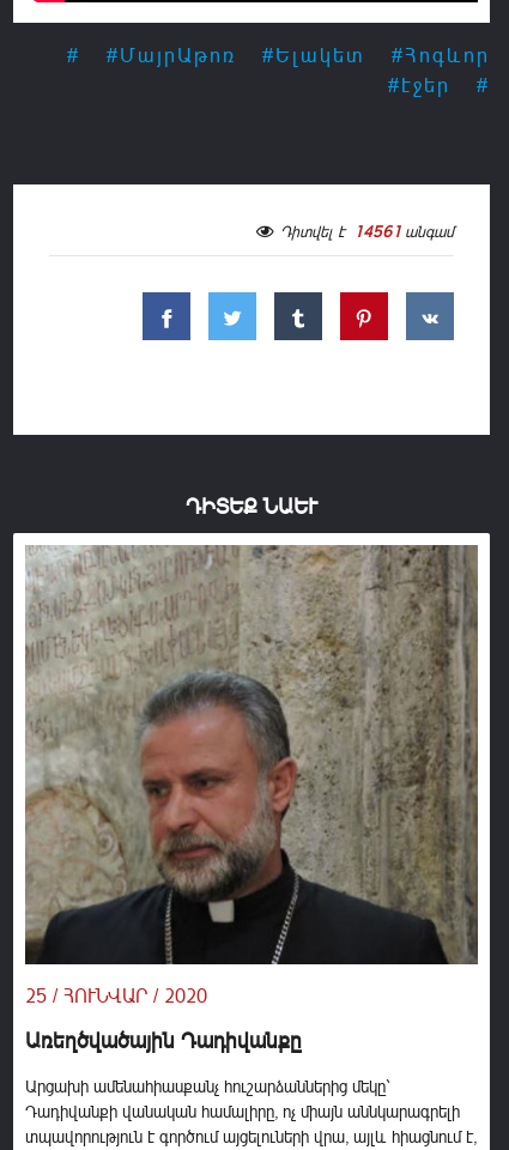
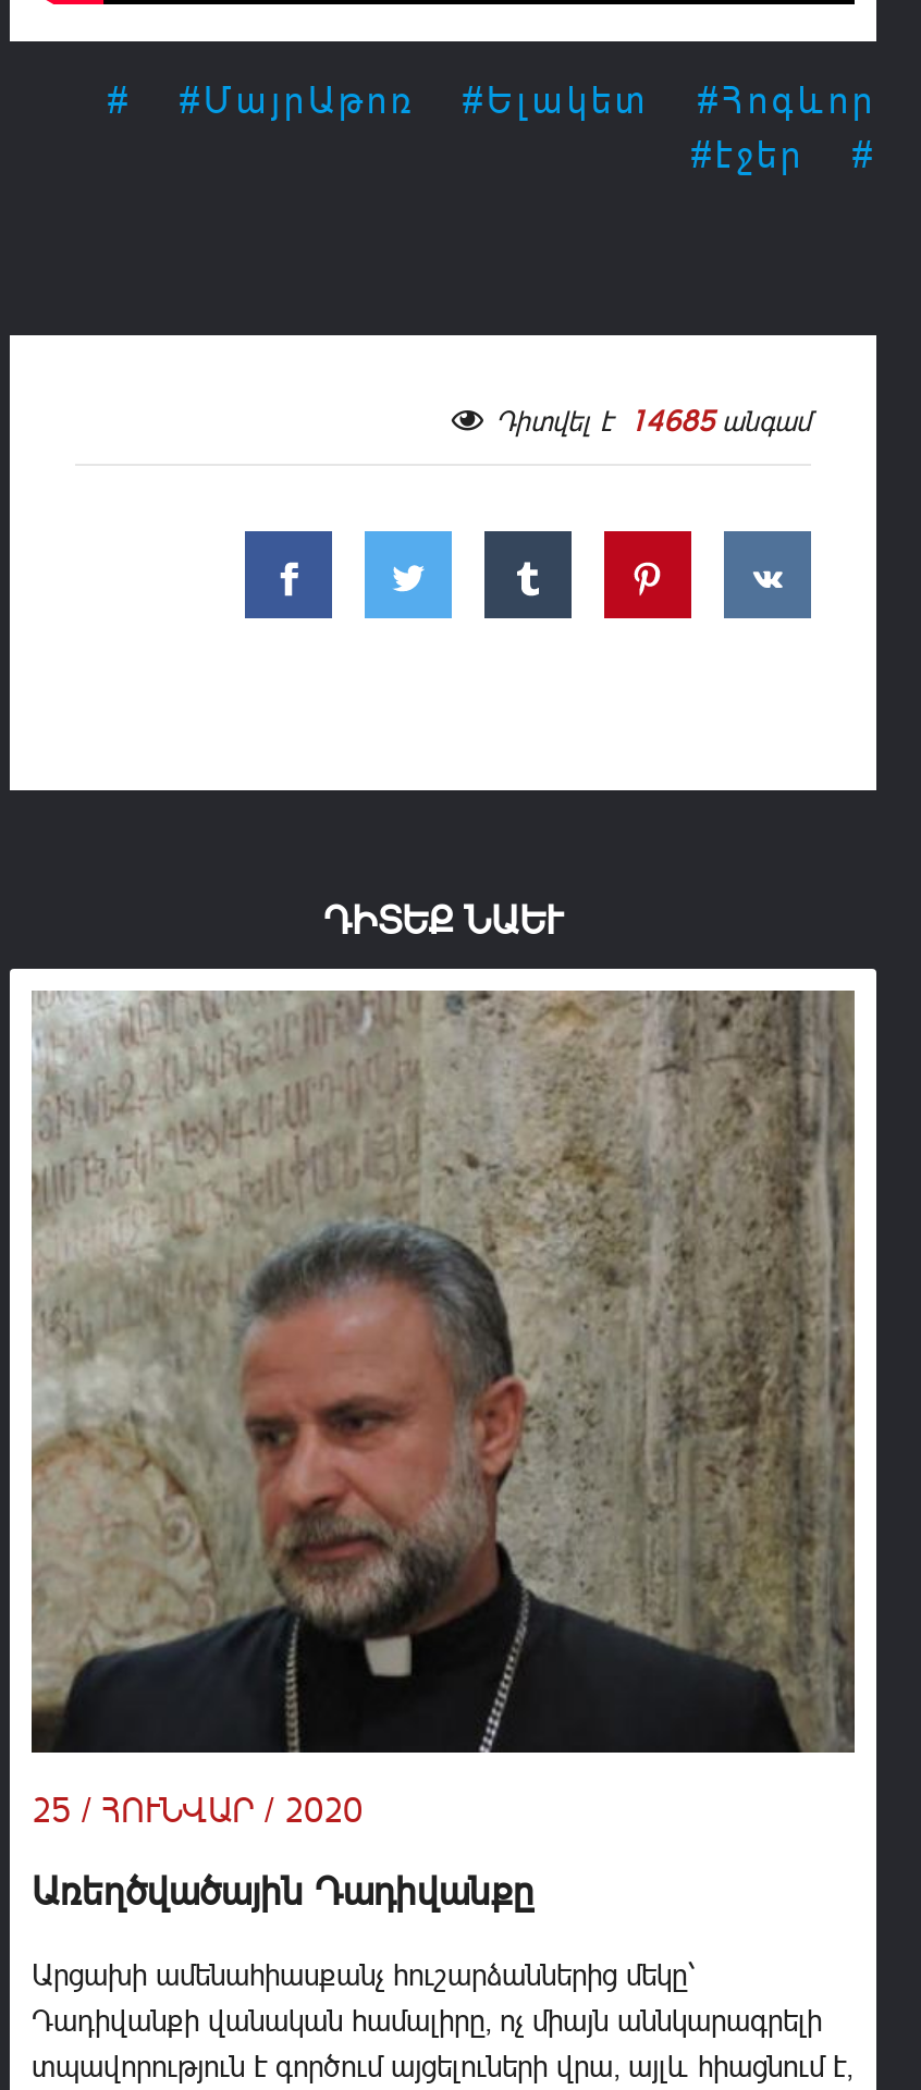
- Դիտվել է 14561 անգամ
+ Դիտվել է 14685 անգամ
